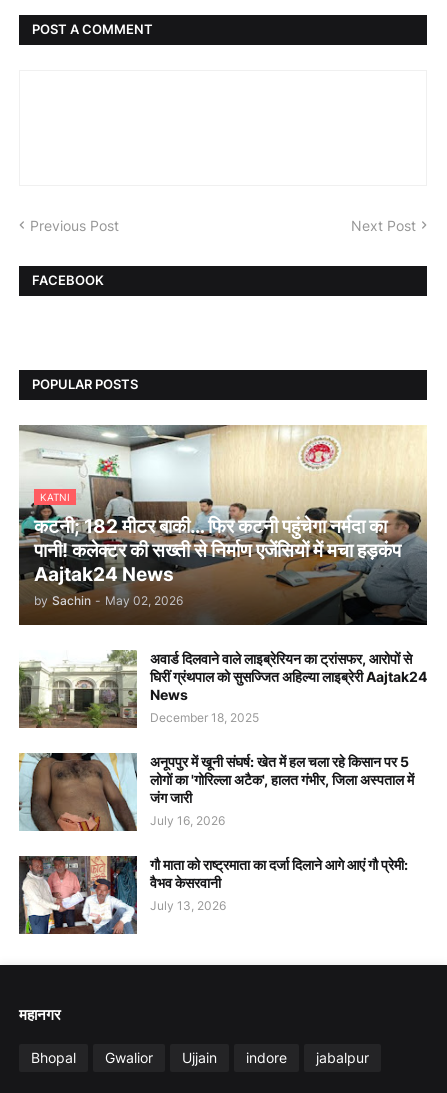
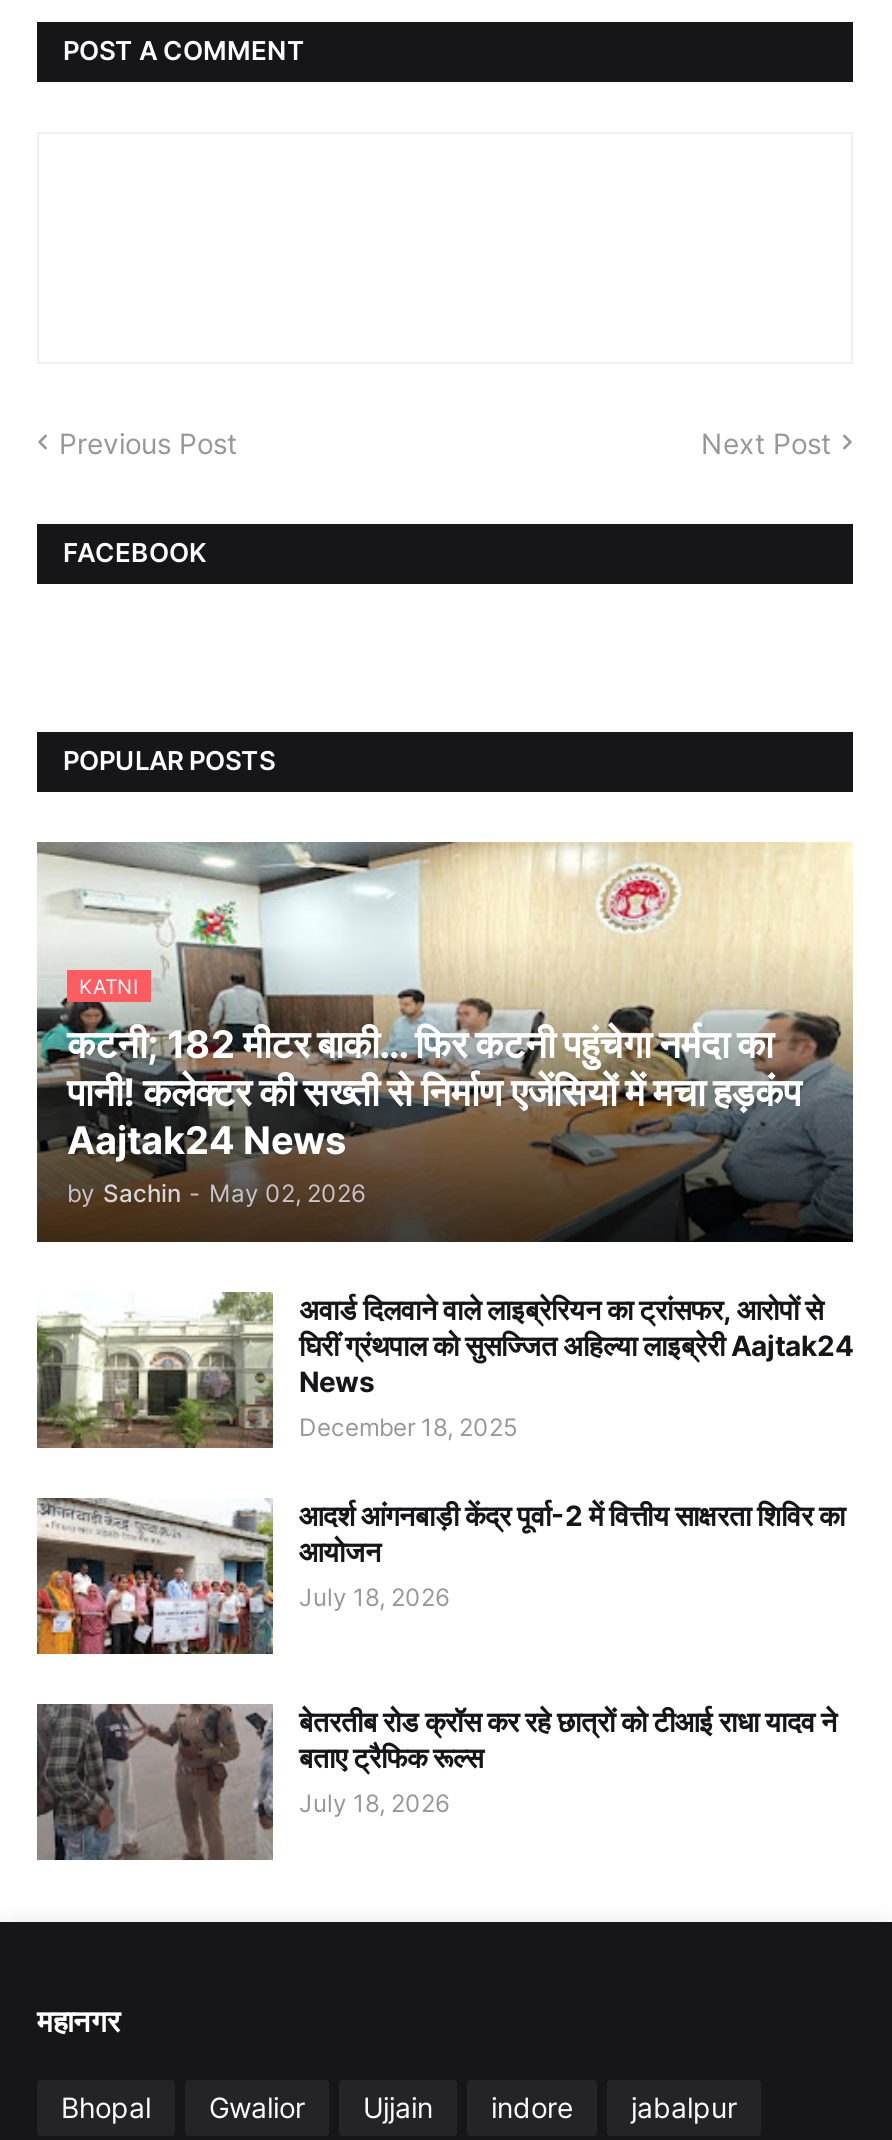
- [image]
- अनूपपुर में खूनी संघर्ष: खेत में हल चला रहे किसान पर 5
- लोगों का 'गोरिल्ला अटैक', हालत गंभीर, जिला अस्पताल में
- जंग जारी
- July 16, 2026
+ [image]
+ आदर्श आंगनबाड़ी केंद्र पूर्वा-2 में वित्तीय साक्षरता शिविर का
+ आयोजन
+ July 18, 2026

- [image]
- गौ माता को राष्ट्रमाता का दर्जा दिलाने आगे आएं गौ प्रेमी:
- वैभव केसरवानी
- July 13, 2026
+ [image]
+ बेतरतीब रोड क्रॉस कर रहे छात्रों को टीआई राधा यादव ने
+ बताए ट्रैफिक रूल्स
+ July 18, 2026
